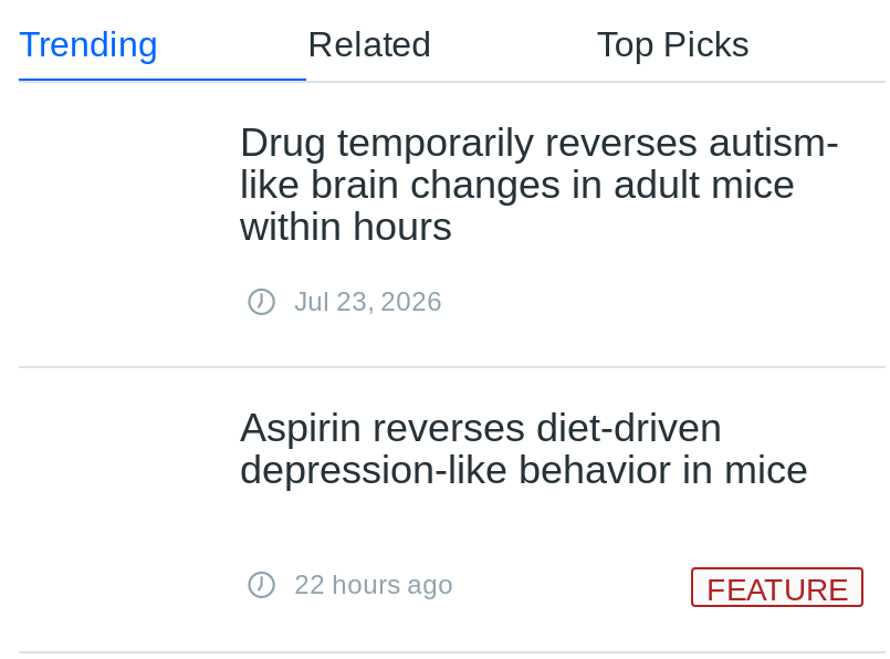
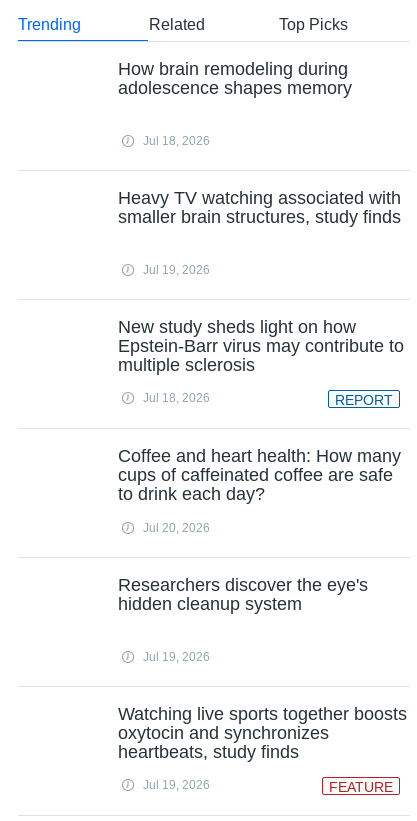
- Drug temporarily reverses autism-
- like brain changes in adult mice
- within hours
- Jul 23, 2026
- Aspirin reverses diet-driven
- depression-like behavior in mice
- 22 hours ago
+ How brain remodeling during
+ adolescence shapes memory
+ Jul 18, 2026
+ Heavy TV watching associated with
+ smaller brain structures, study finds
+ Jul 19, 2026
+ New study sheds light on how
+ Epstein-Barr virus may contribute to
+ multiple sclerosis
+ Jul 18, 2026
+ REPORT
+ Coffee and heart health: How many
+ cups of caffeinated coffee are safe
+ to drink each day?
+ Jul 20, 2026
+ Researchers discover the eye's
+ hidden cleanup system
+ Jul 19, 2026
+ Watching live sports together boosts
+ oxytocin and synchronizes
+ heartbeats, study finds
+ Jul 19, 2026
